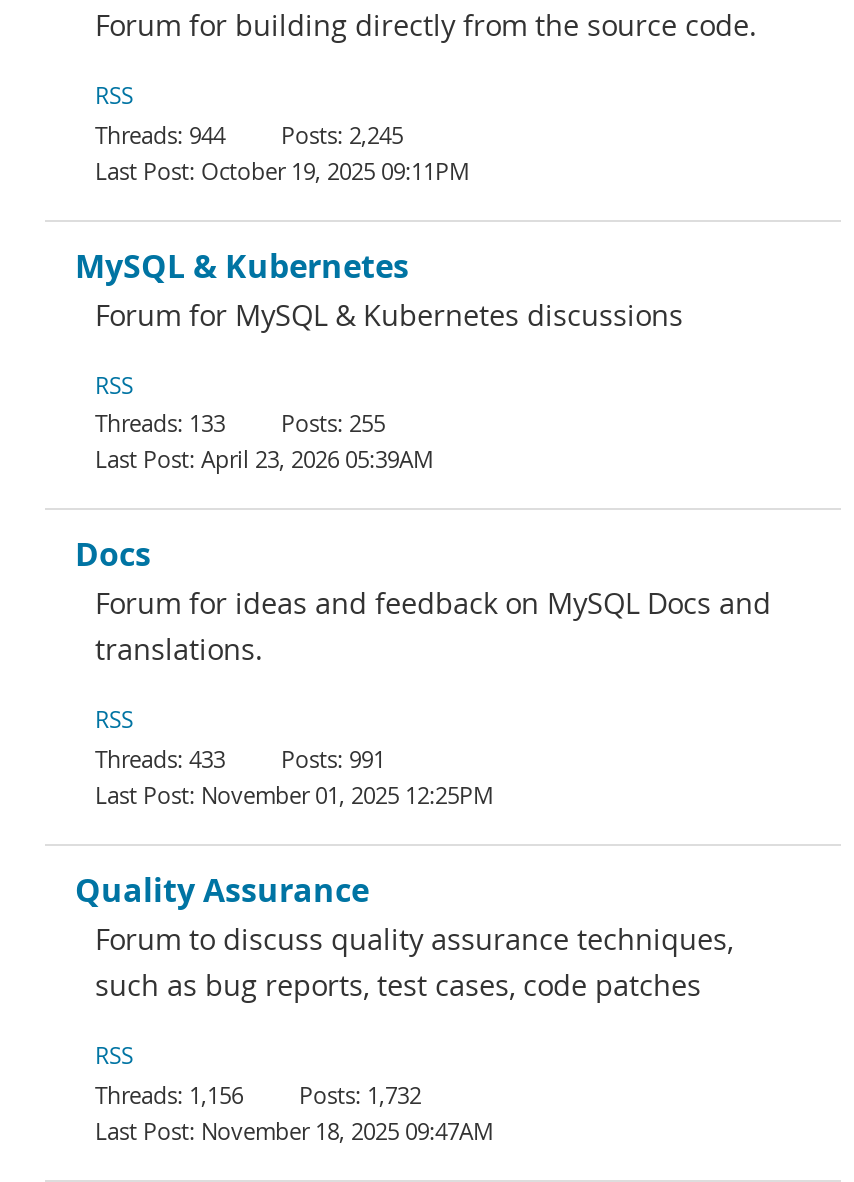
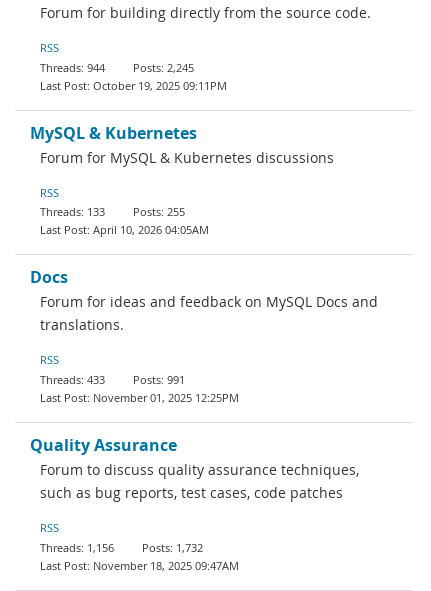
- April 23, 2026 05:39AM
+ April 10, 2026 04:05AM
